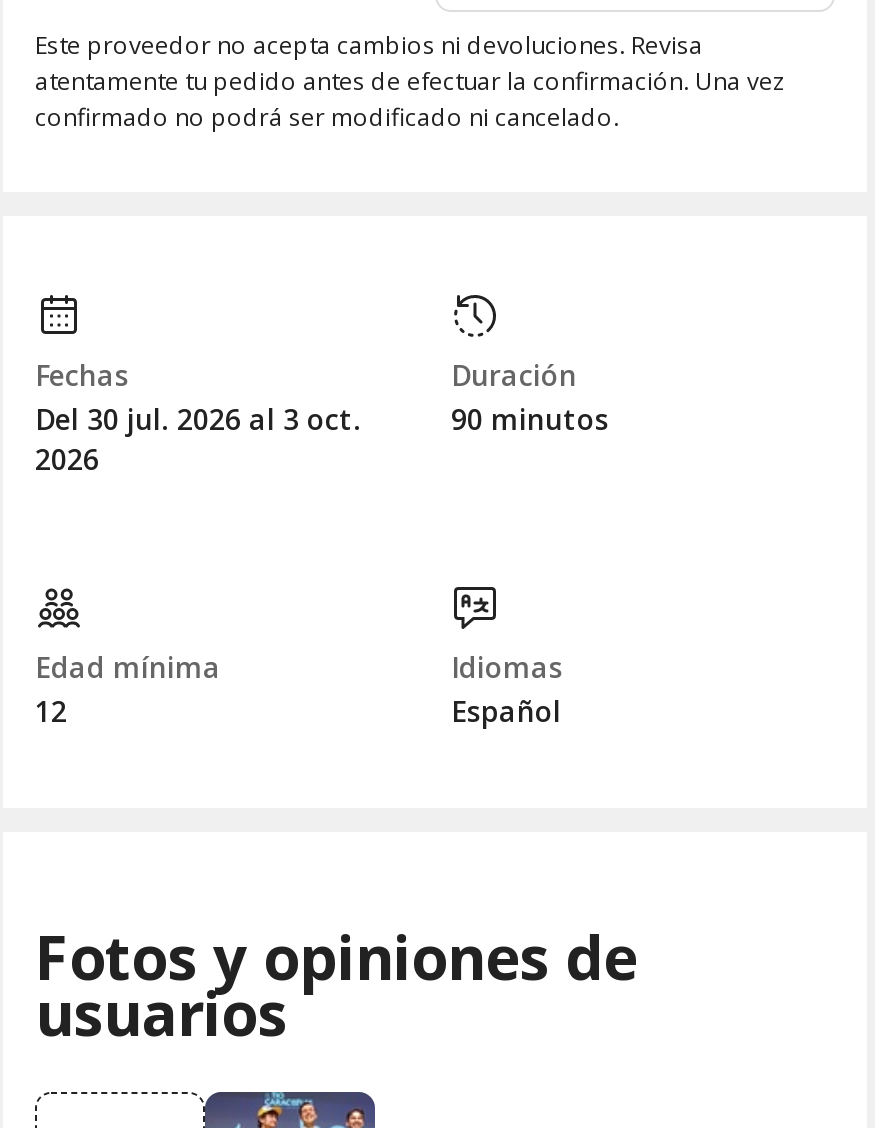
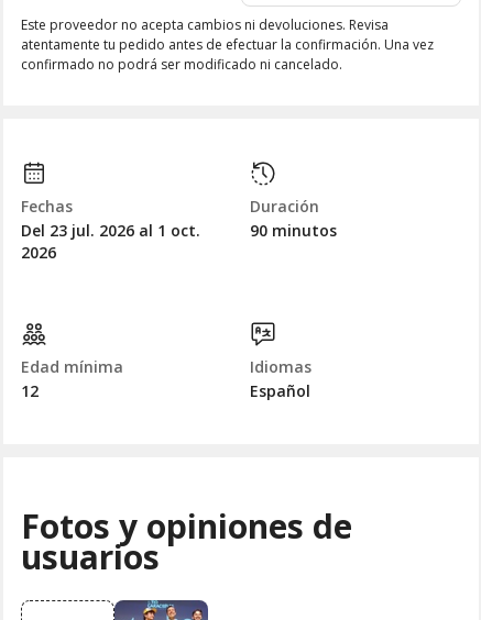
- Del 30 jul. 2026 al 3 oct.
+ Del 23 jul. 2026 al 1 oct.
